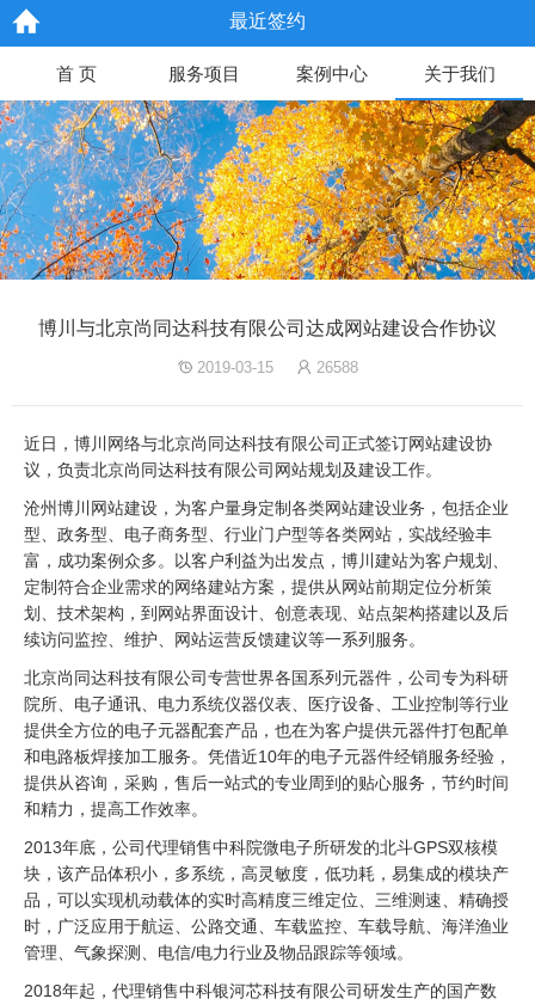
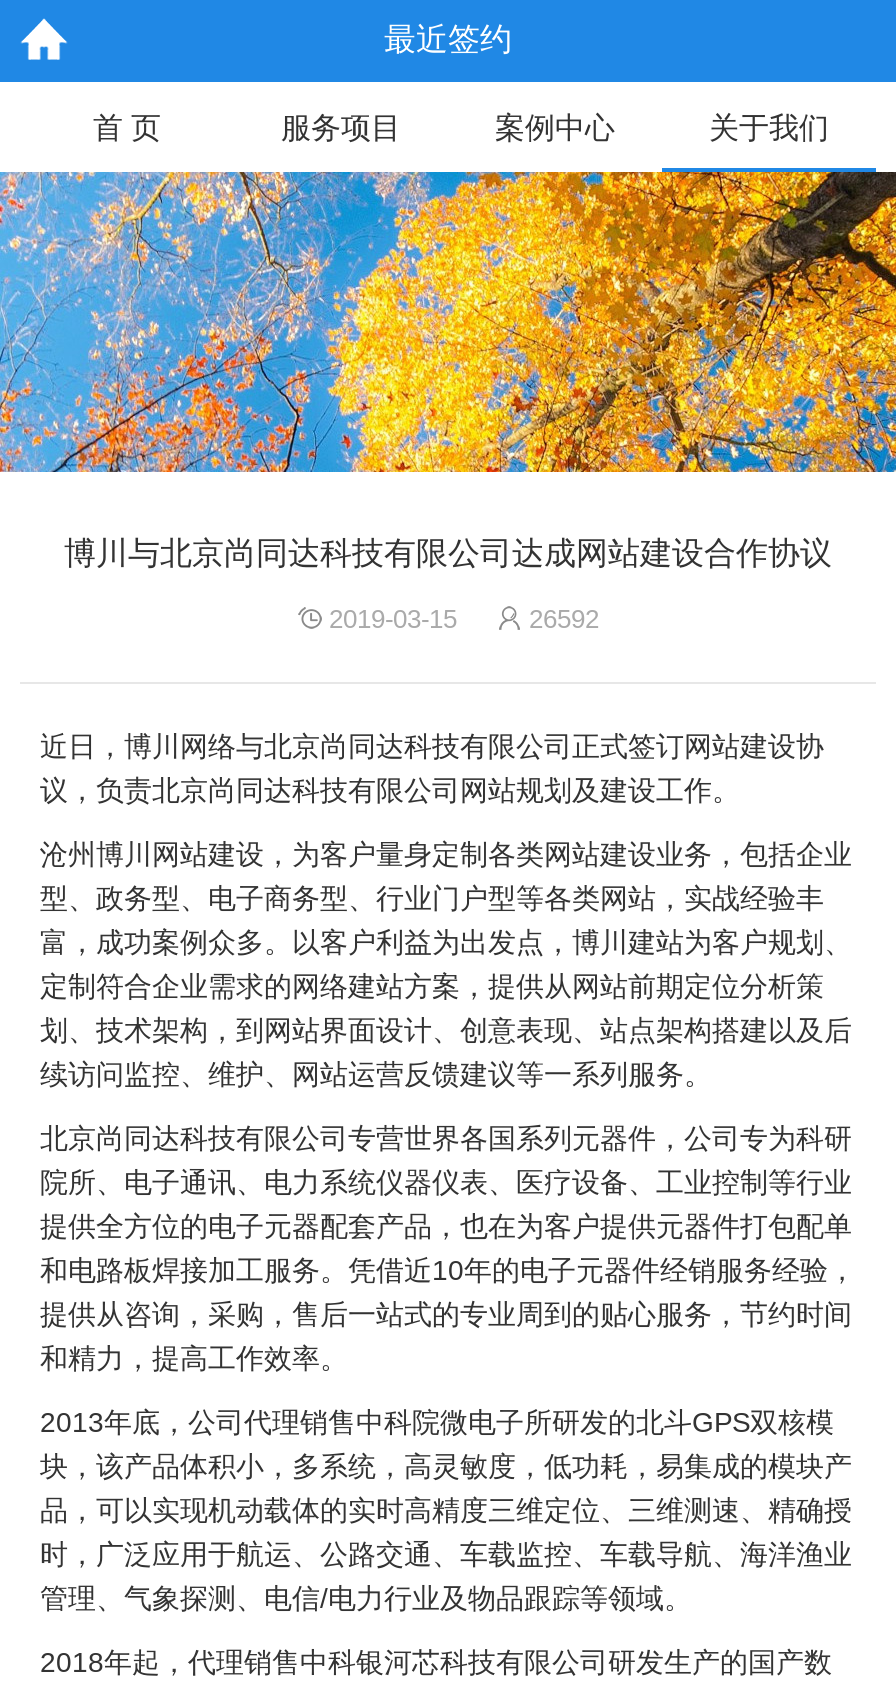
- 26588
+ 26592
